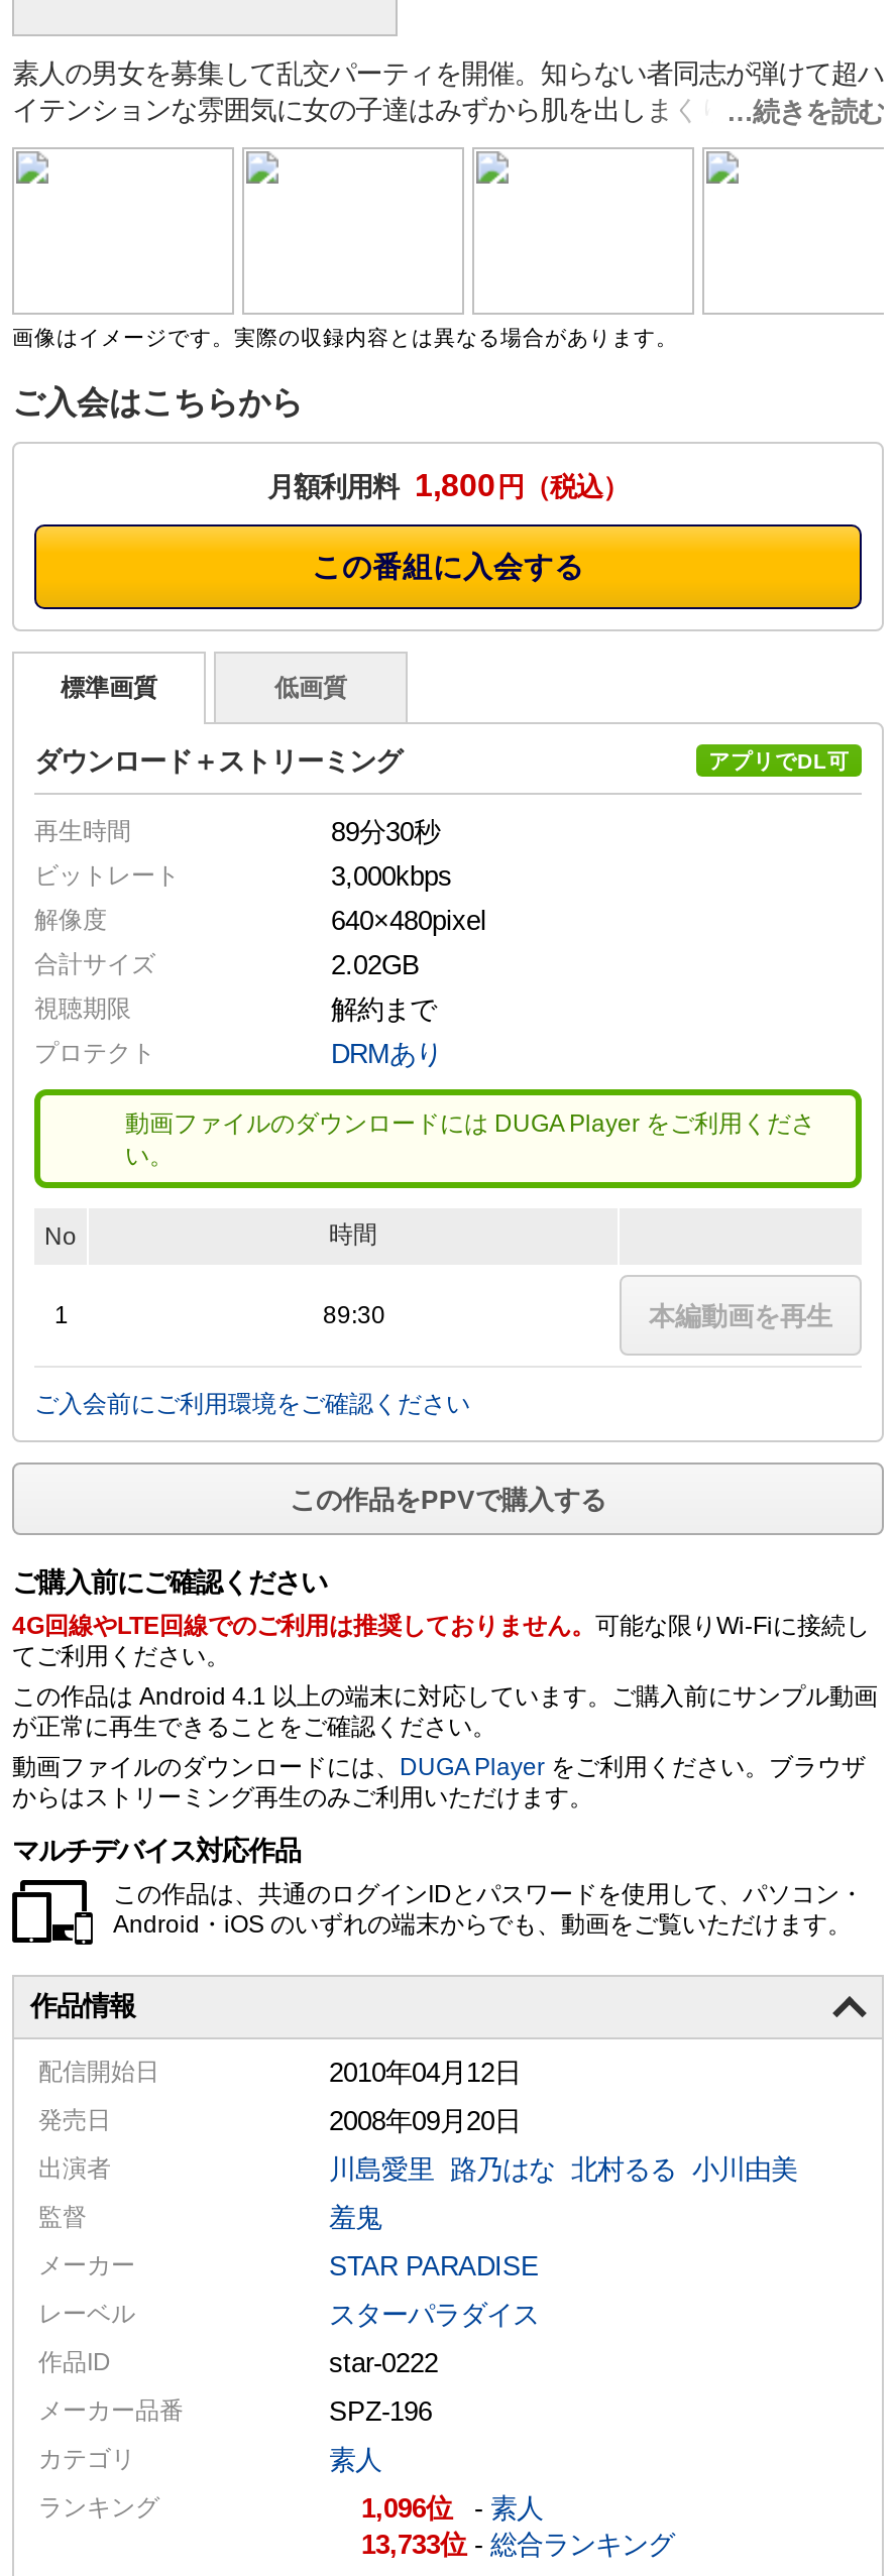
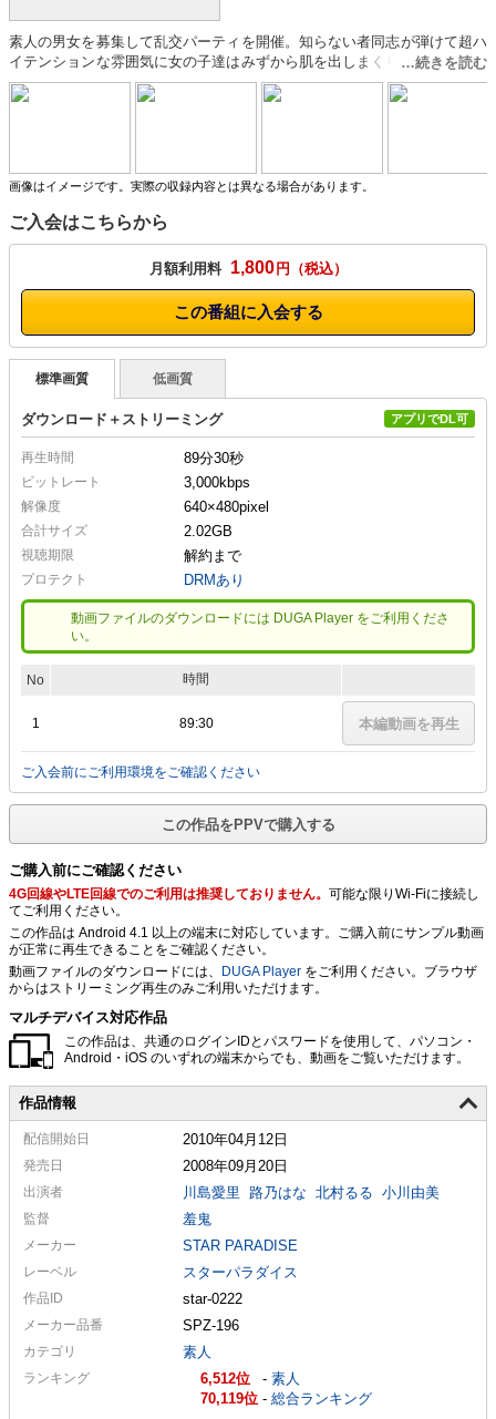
- 1,096 -素人
+ 6,512 -素人

- 13,733 -総合ランキング
+ 70,119 -総合ランキング
